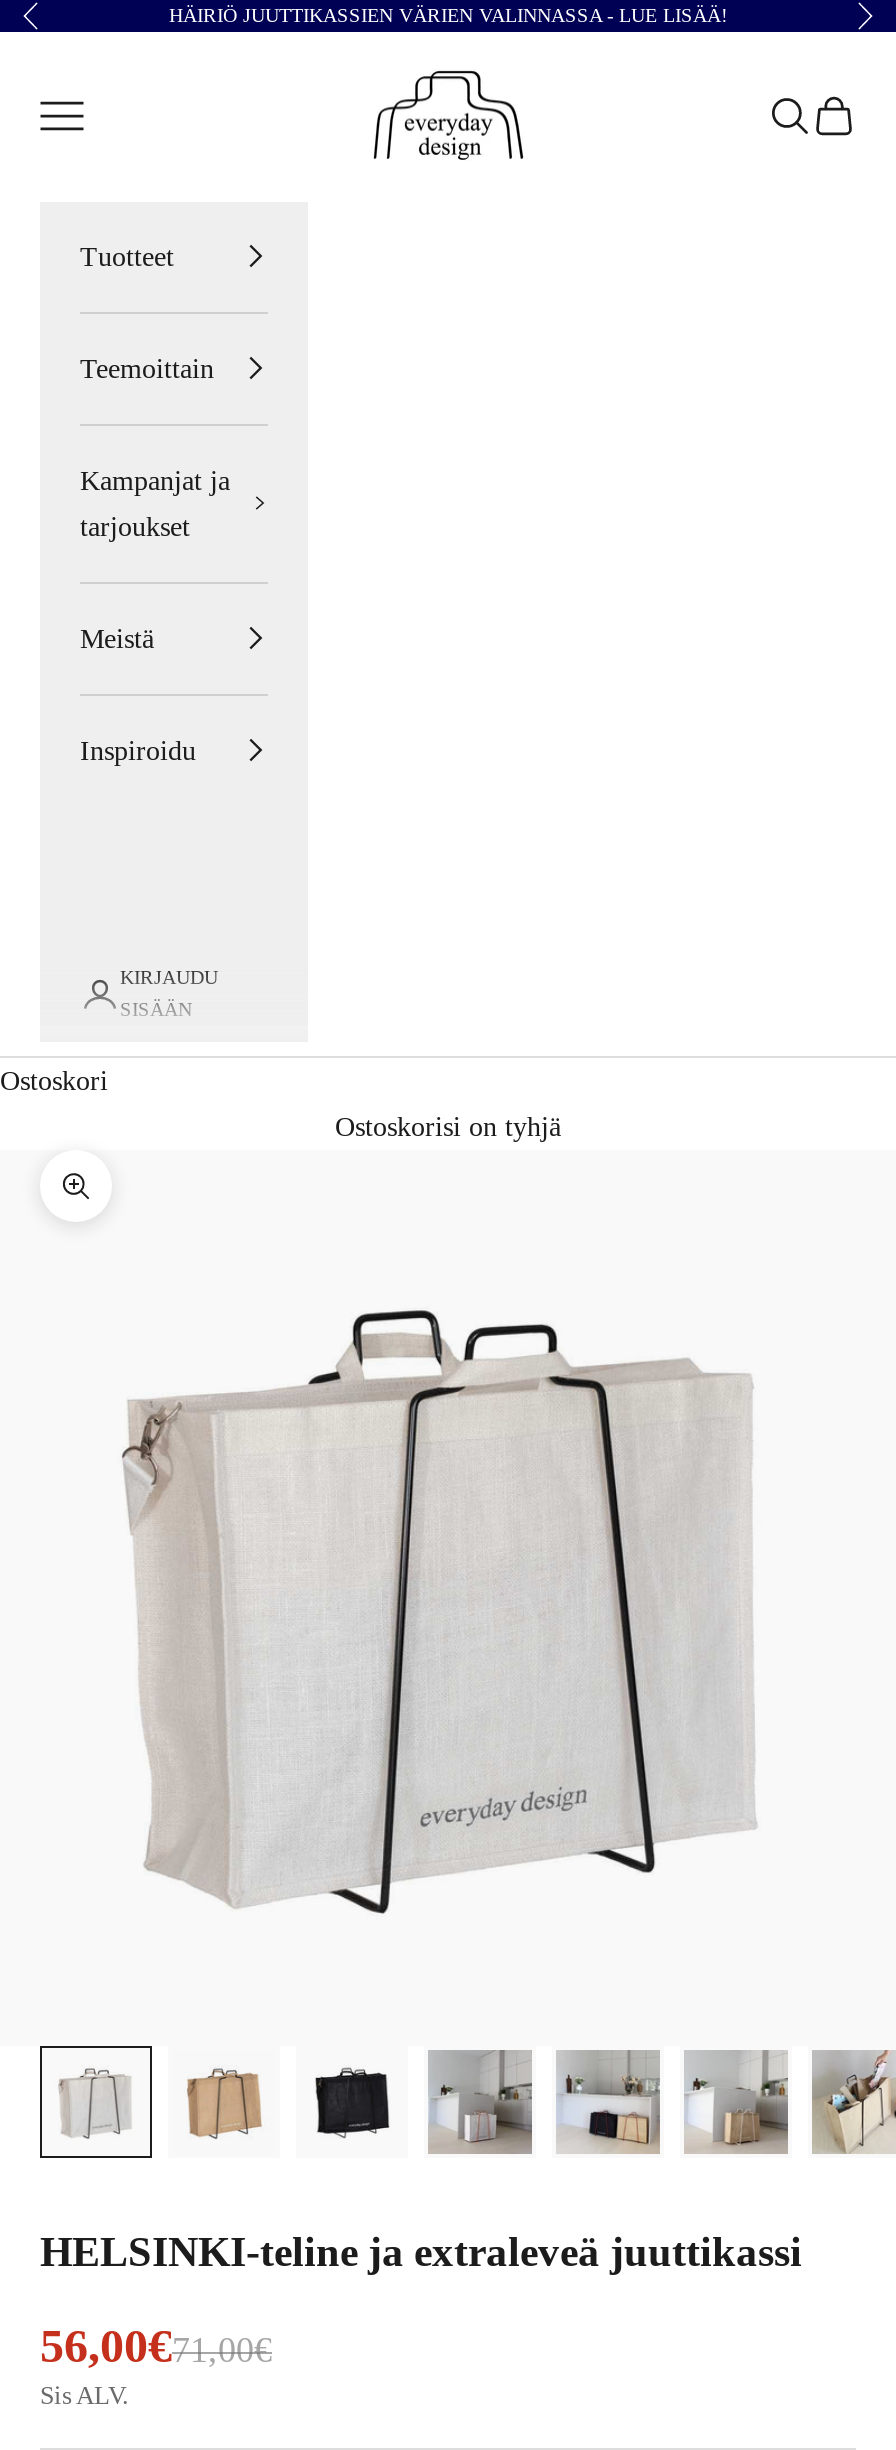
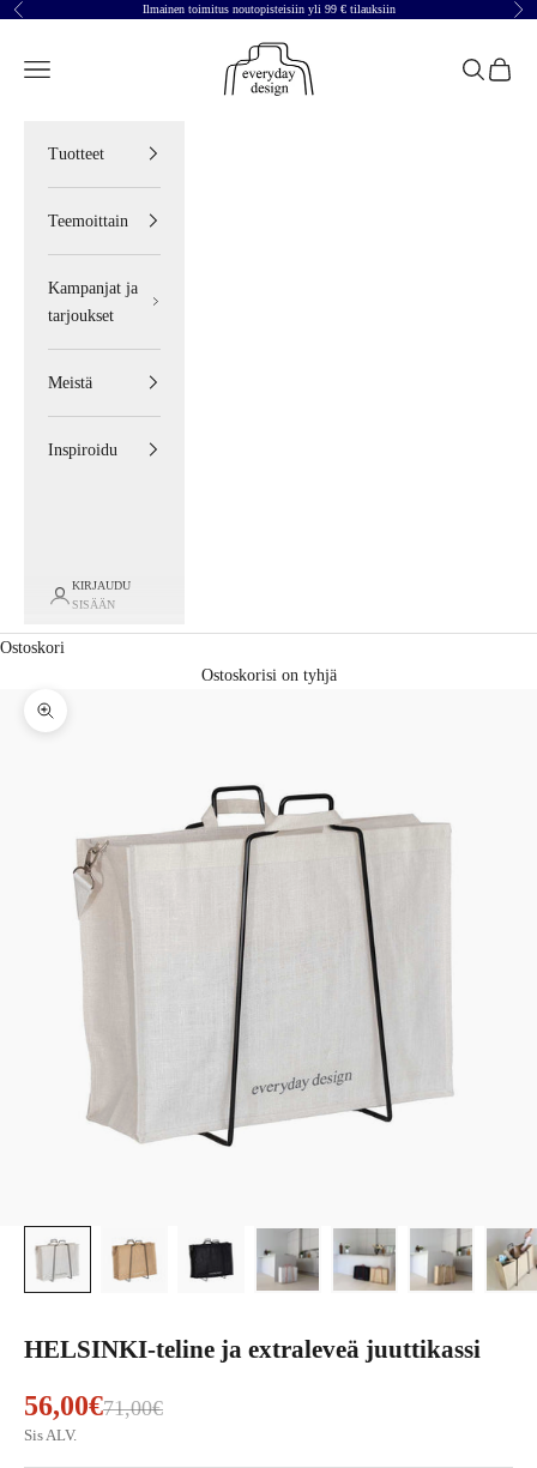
- HÄIRIÖ JUUTTIKASSIEN VÄRIEN VALINNASSA - LUE LISÄÄ!
+ Ilmainen toimitus noutopisteisiin yli 99 € tilauksiin
